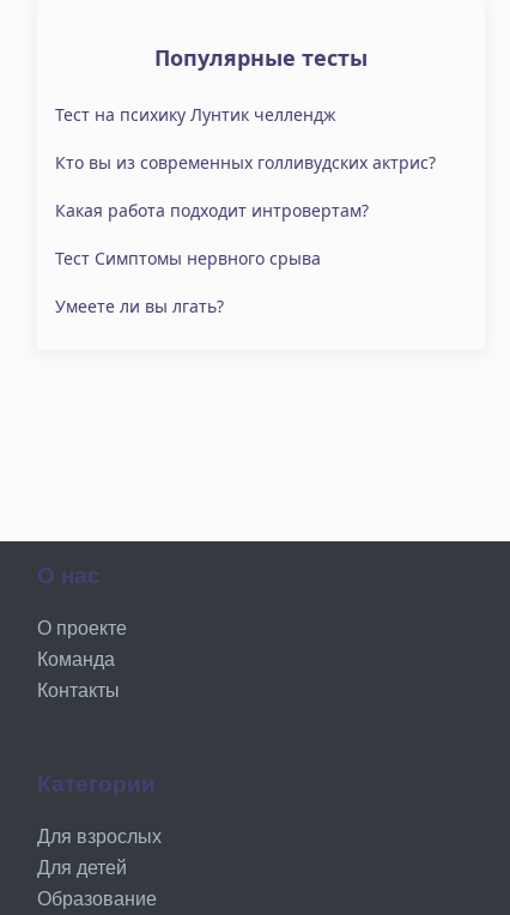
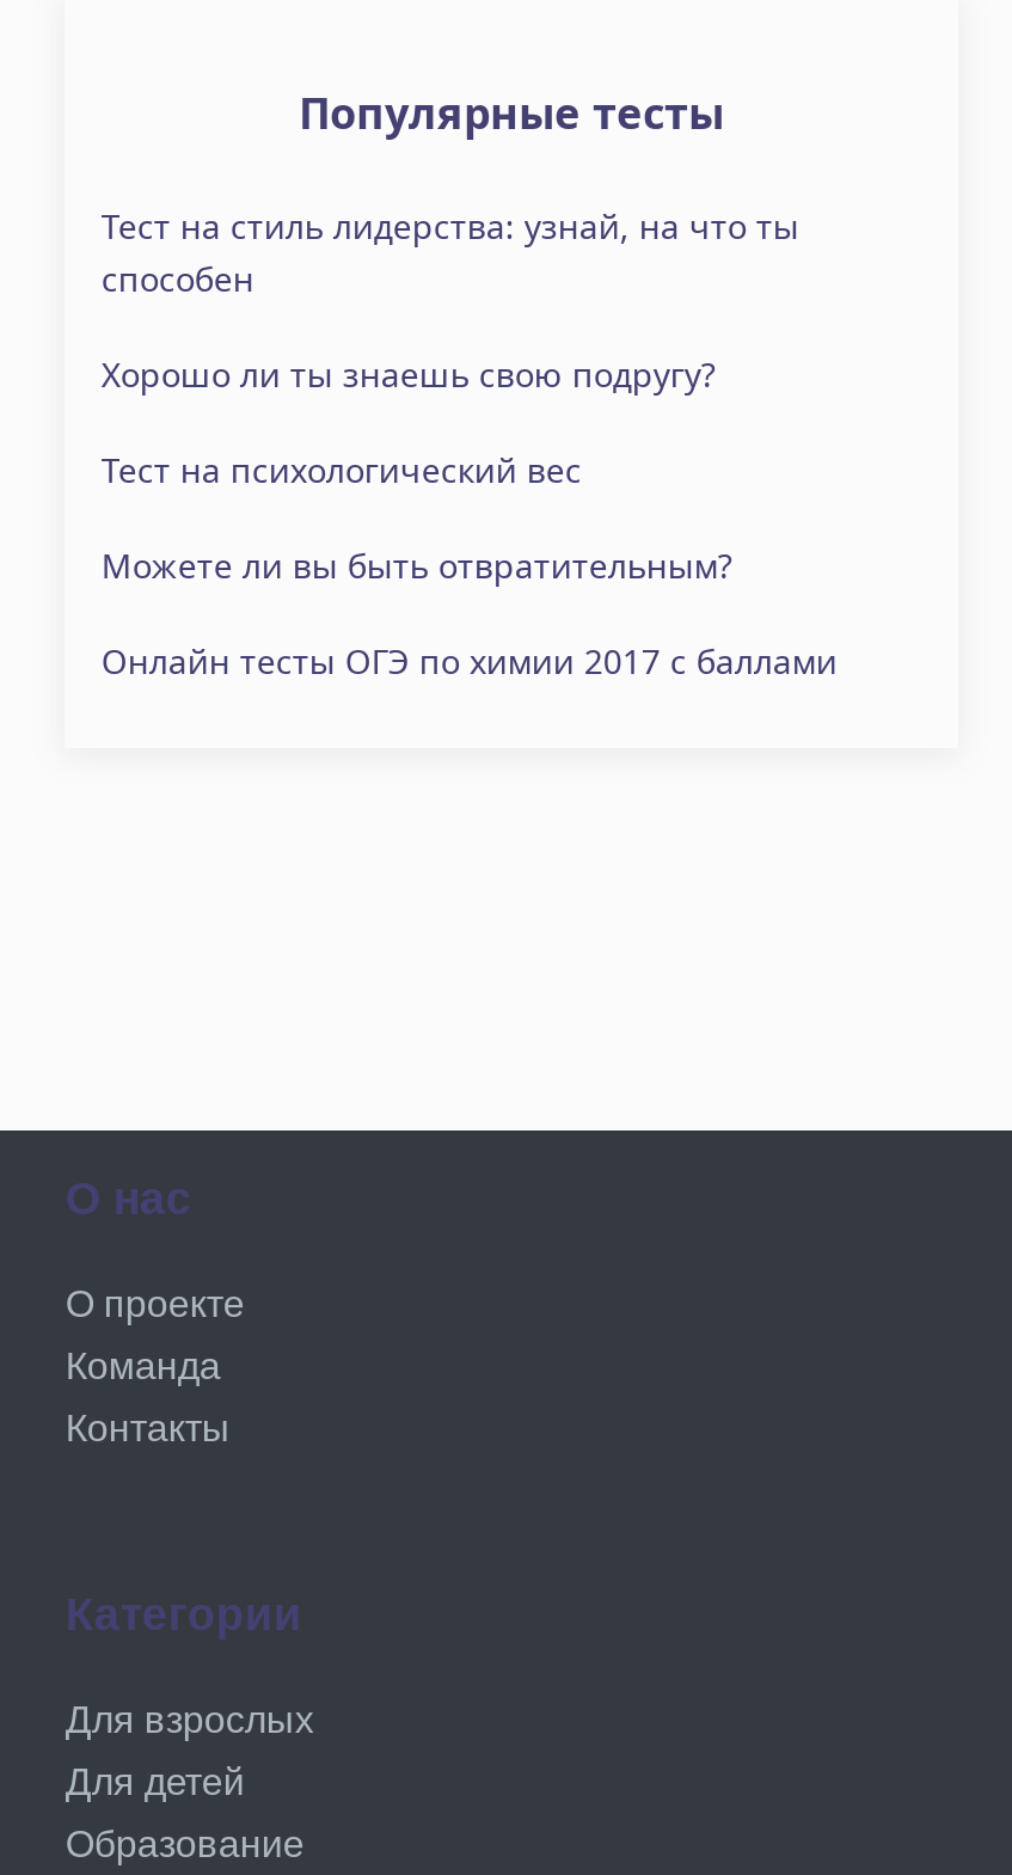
- Тест на психику Лунтик челлендж
+ Тест на стиль лидерства: узнай, на что ты
+ способен

- Кто вы из современных голливудских актрис?
+ Хорошо ли ты знаешь свою подругу?

- Какая работа подходит интровертам?
+ Тест на психологический вес

- Тест Симптомы нервного срыва
+ Можете ли вы быть отвратительным?

- Умеете ли вы лгать?
+ Онлайн тесты ОГЭ по химии 2017 с баллами
